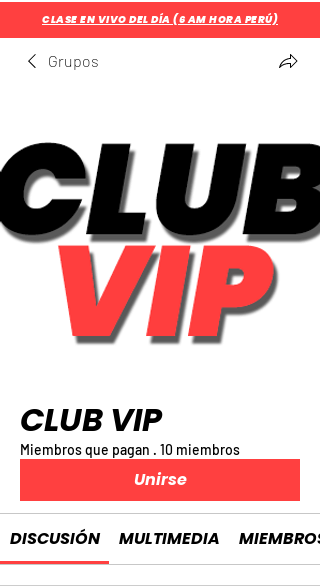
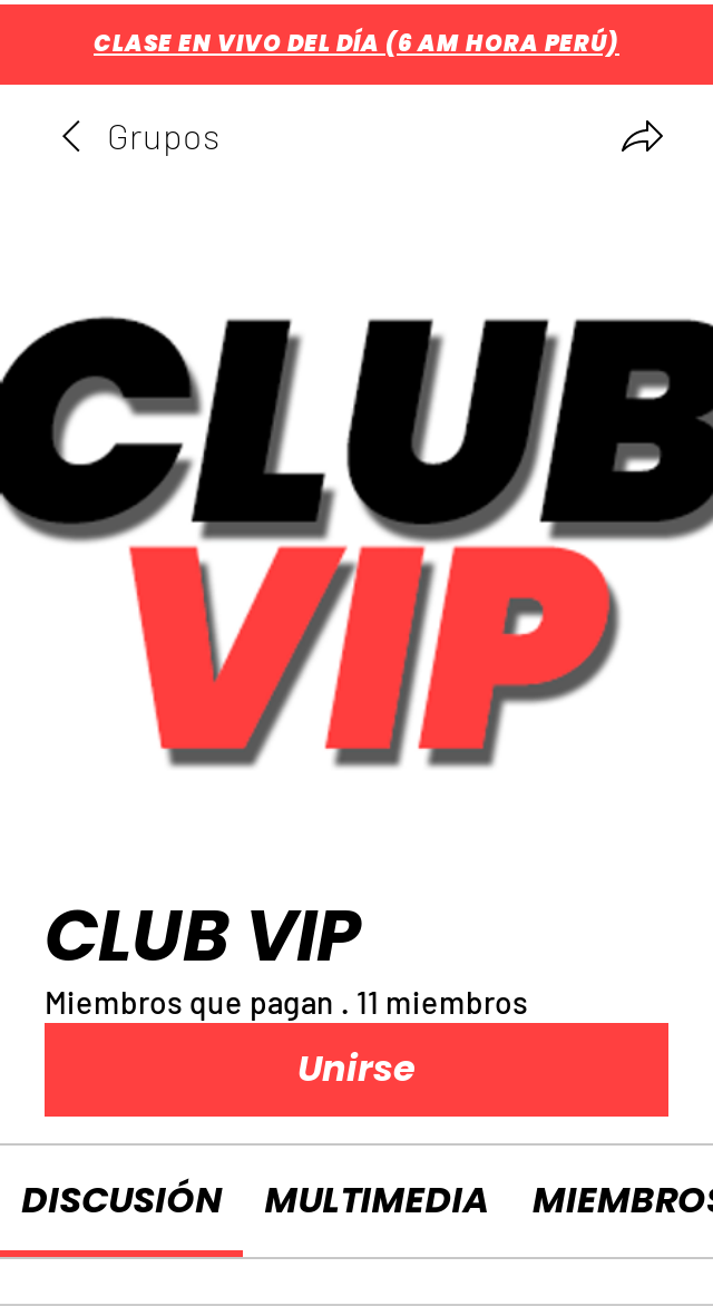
- Miembros que pagan 10 miembros
+ Miembros que pagan 11 miembros
